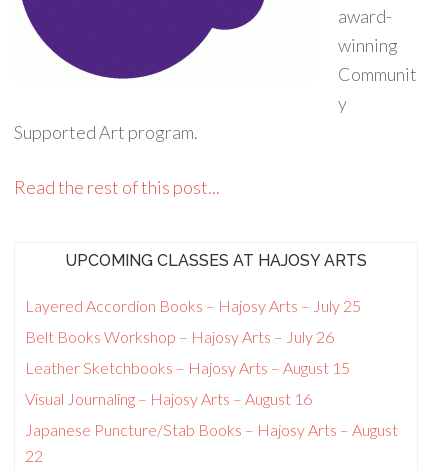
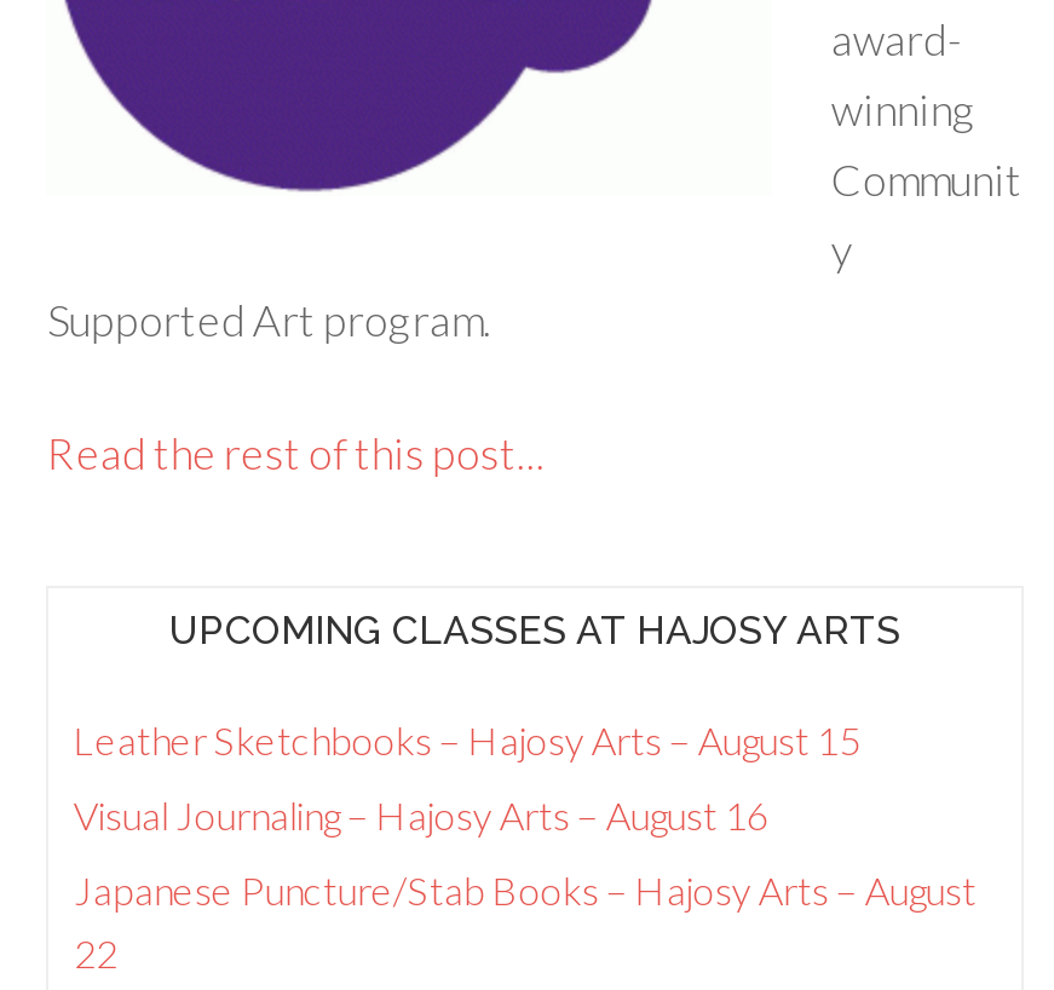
- Layered Accordion Books – Hajosy Arts – July 25
- Belt Books Workshop – Hajosy Arts – July 26
